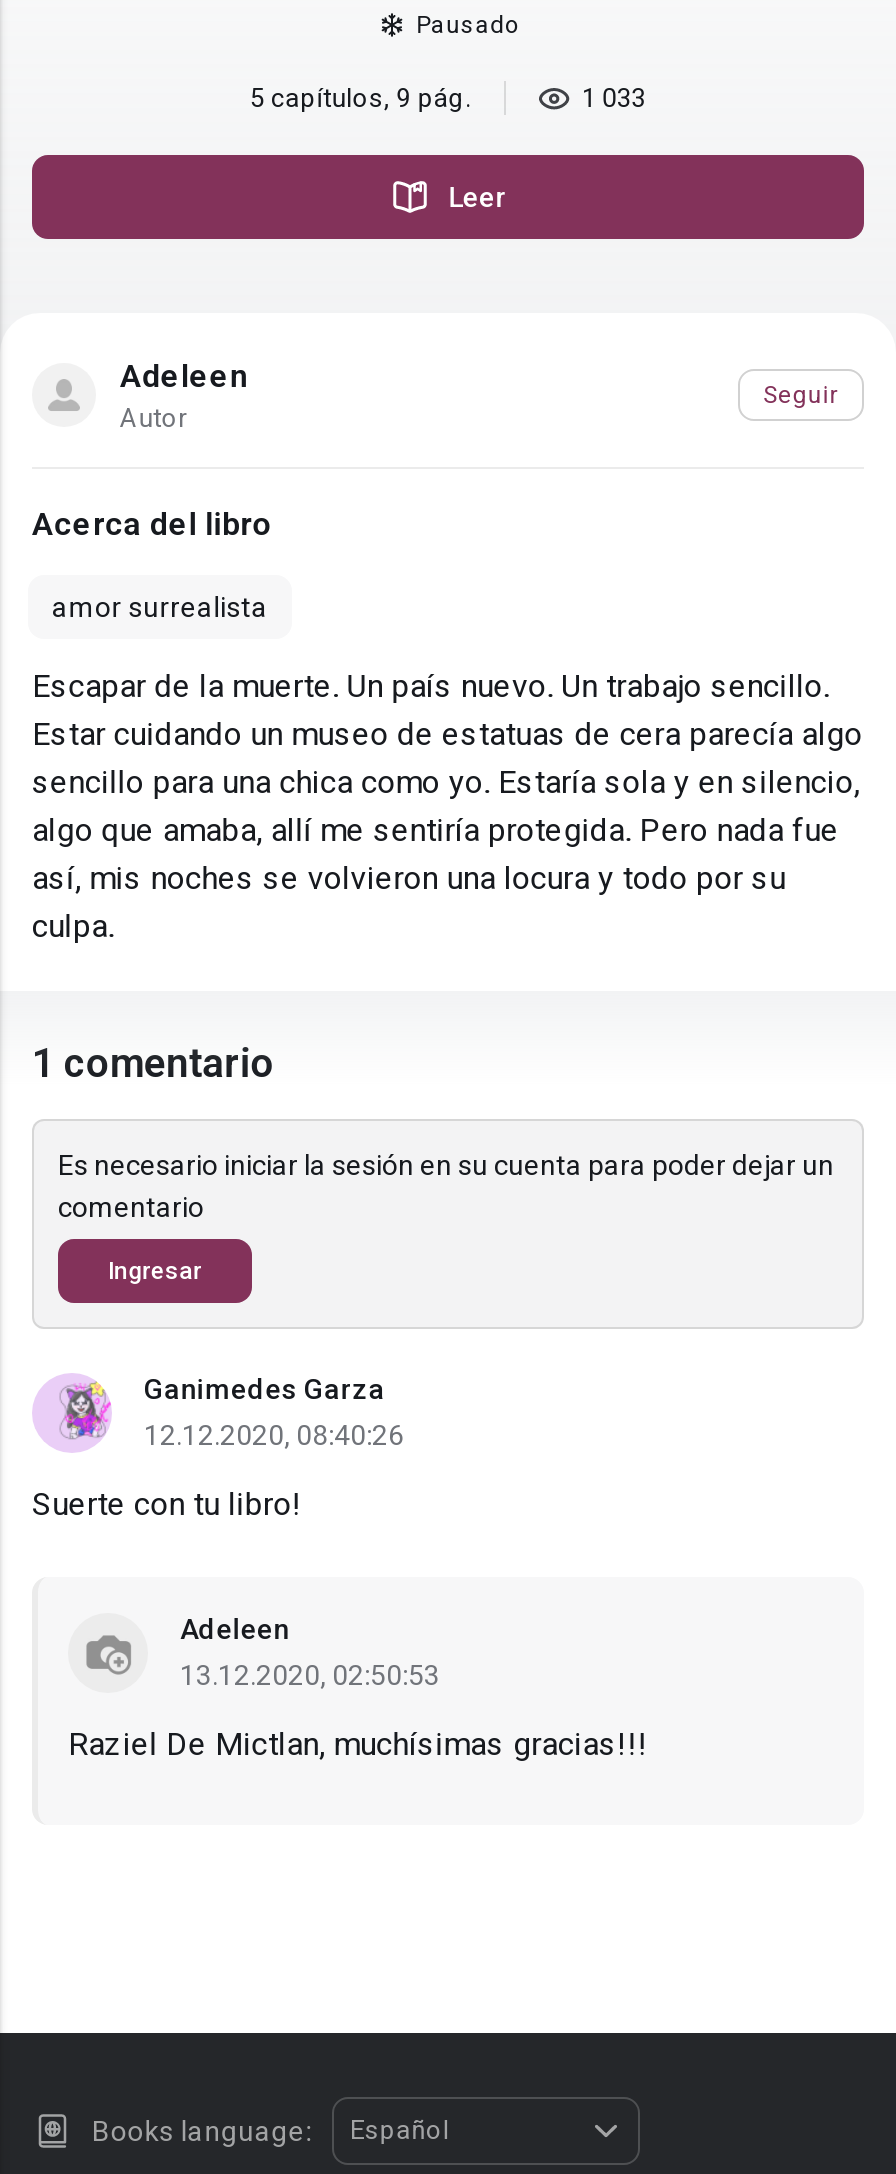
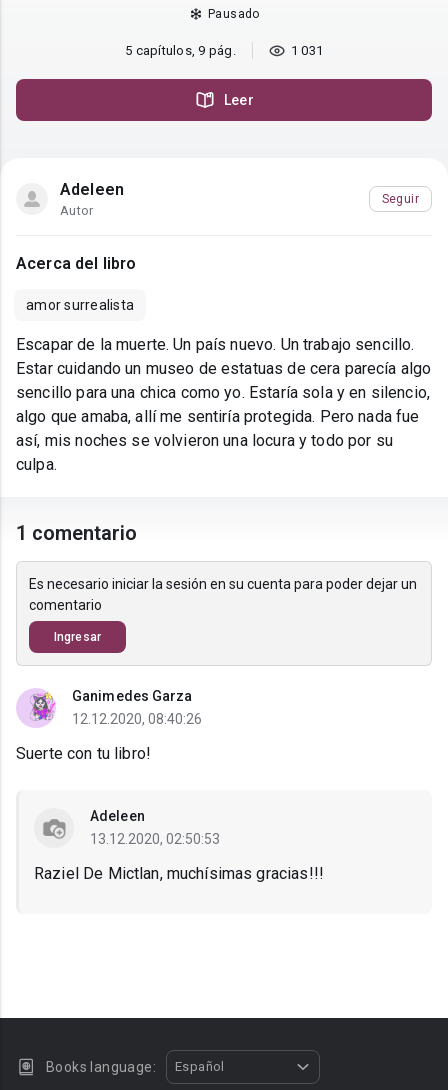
- 1 033
+ 1 031
